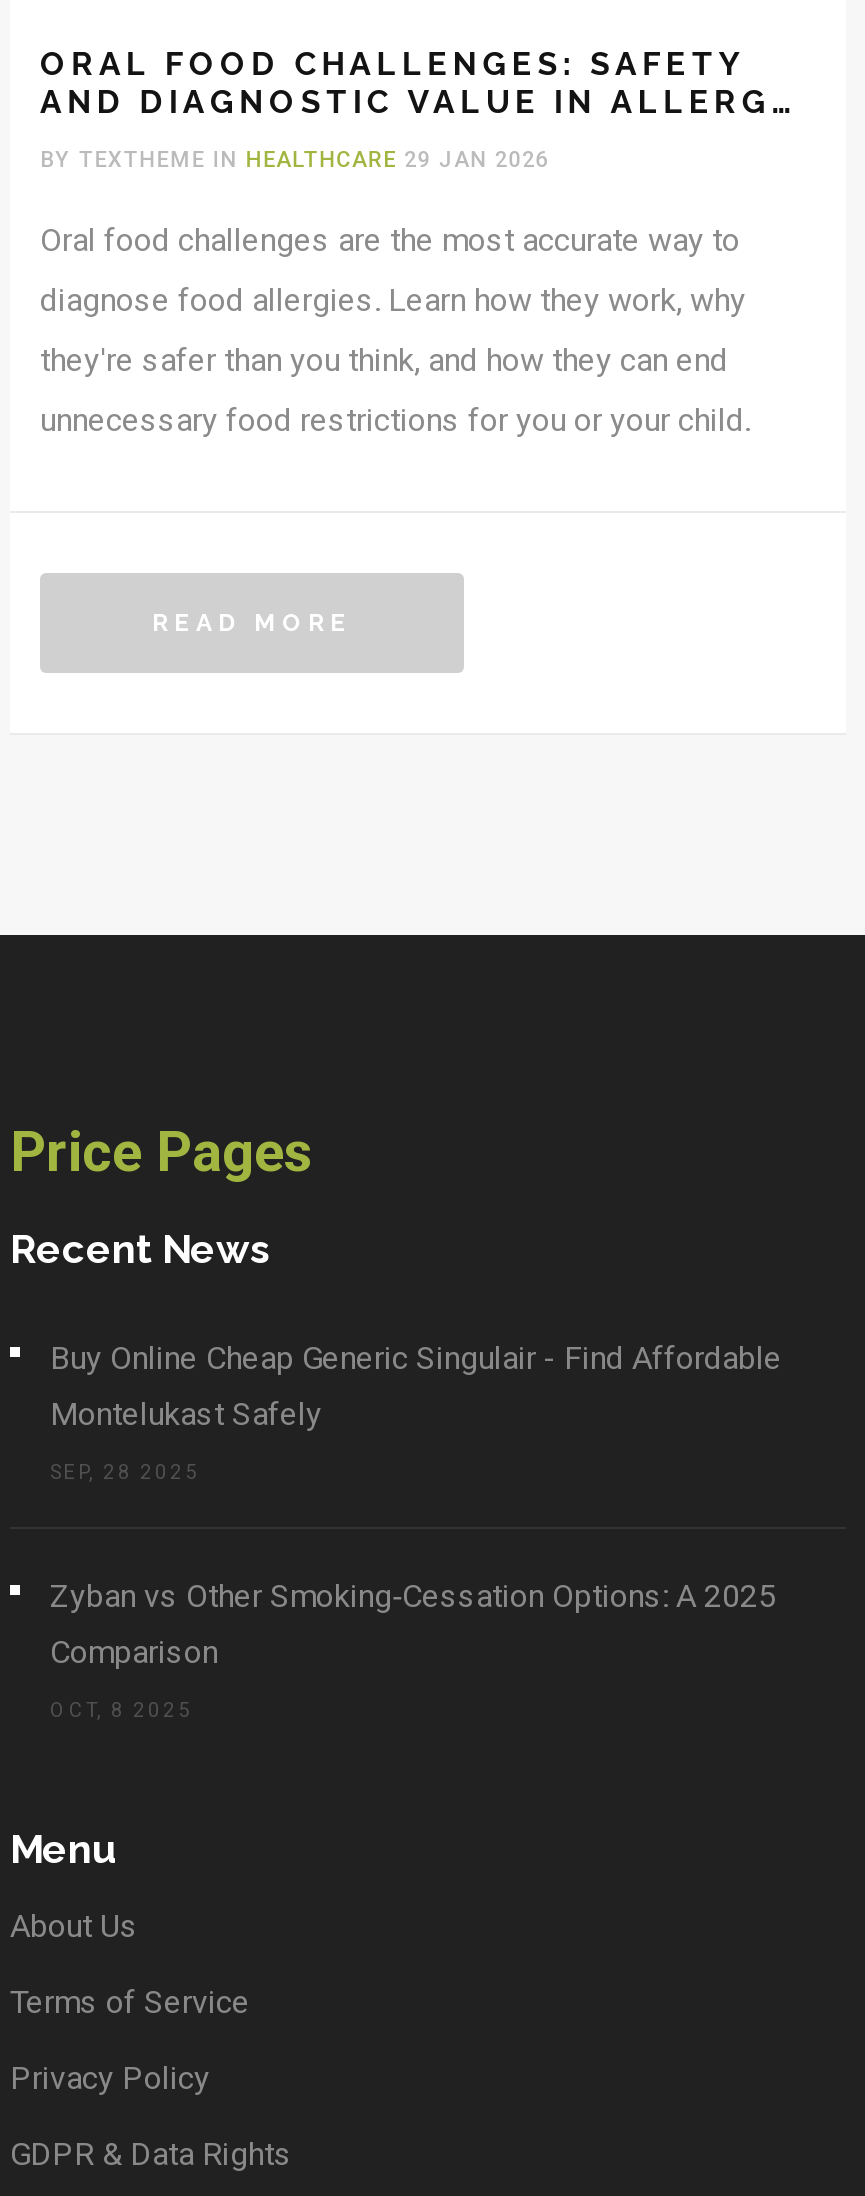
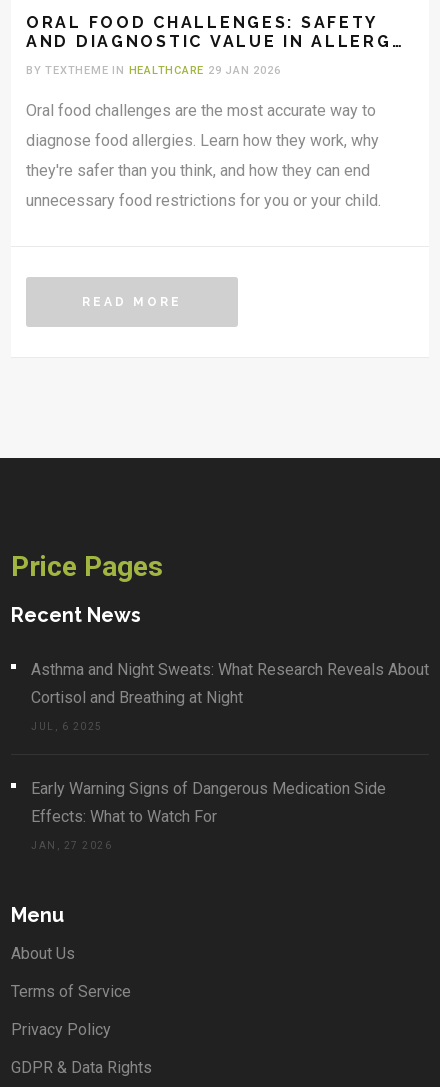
- Buy Online Cheap Generic Singulair - Find Affordable
+ Asthma and Night Sweats: What Research Reveals About

- Montelukast Safely
+ Cortisol and Breathing at Night

- SEP, 28 2025
+ JUL, 6 2025

- Zyban vs Other Smoking‑Cessation Options: A 2025
+ Early Warning Signs of Dangerous Medication Side

- Comparison
+ Effects: What to Watch For

- OCT, 8 2025
+ JAN, 27 2026
